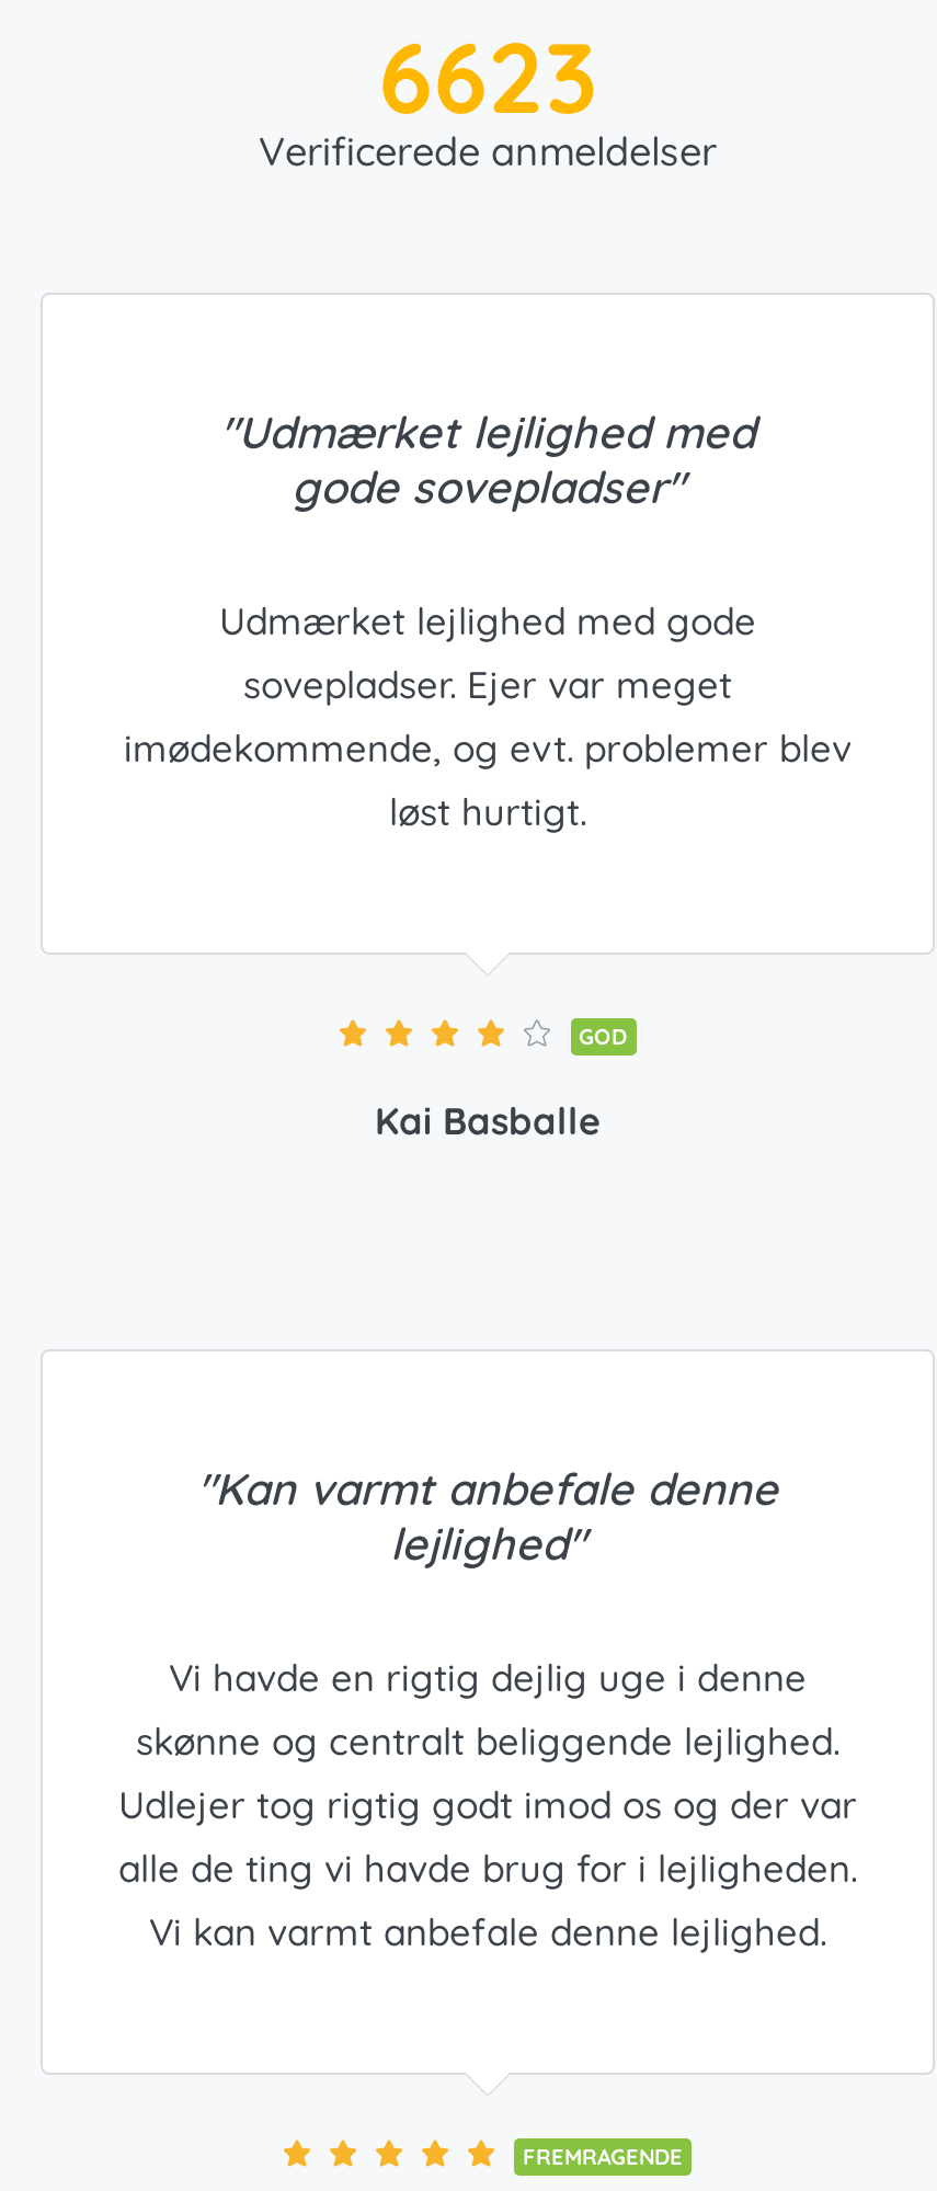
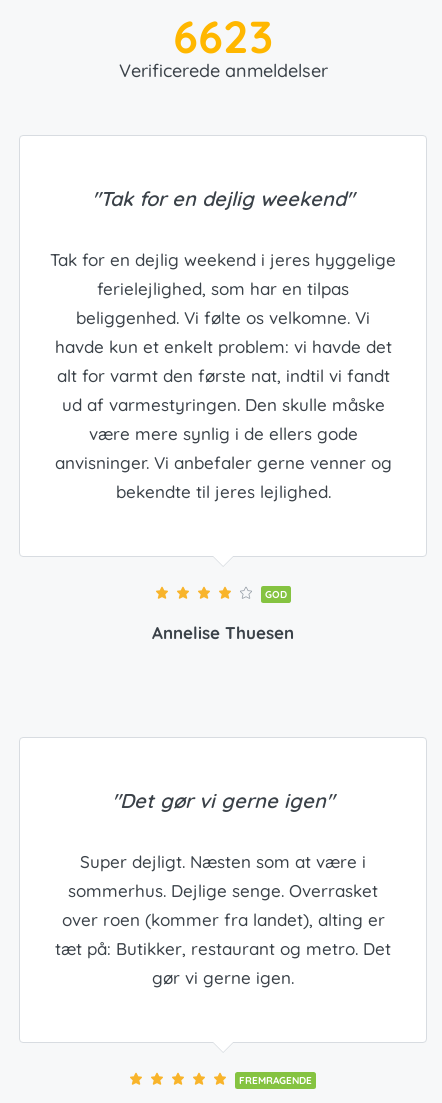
- "Udmærket lejlighed med
- gode sovepladser"
+ "Tak for en dejlig weekend"

- Udmærket lejlighed med gode
- sovepladser. Ejer var meget
- imødekommende, og evt. problemer blev
- løst hurtigt.
+ Tak for en dejlig weekend i jeres hyggelige
+ ferielejlighed, som har en tilpas
+ beliggenhed. Vi følte os velkomne. Vi
+ havde kun et enkelt problem: vi havde det
+ alt for varmt den første nat, indtil vi fandt
+ ud af varmestyringen. Den skulle måske
+ være mere synlig i de ellers gode
+ anvisninger. Vi anbefaler gerne venner og
+ bekendte til jeres lejlighed.

moved down: GOD

- Kai Basballe
+ Annelise Thuesen

- "Kan varmt anbefale denne
- lejlighed"
+ "Det gør vi gerne igen"

- Vi havde en rigtig dejlig uge i denne
- skønne og centralt beliggende lejlighed.
- Udlejer tog rigtig godt imod os og der var
- alle de ting vi havde brug for i lejligheden.
- Vi kan varmt anbefale denne lejlighed.
+ Super dejligt. Næsten som at være i
+ sommerhus. Dejlige senge. Overrasket
+ over roen (kommer fra landet), alting er
+ tæt på: Butikker, restaurant og metro. Det
+ gør vi gerne igen.
